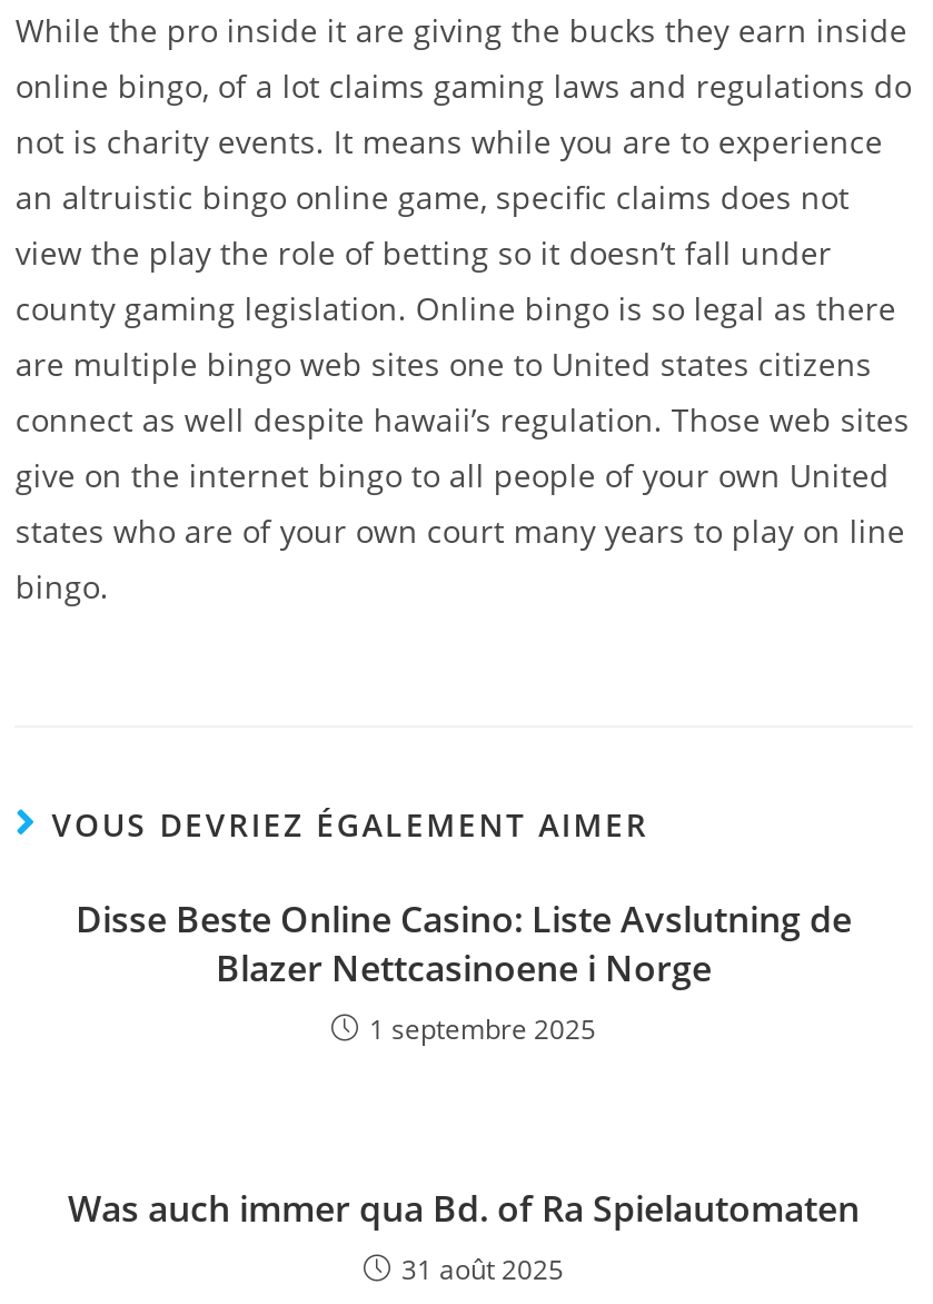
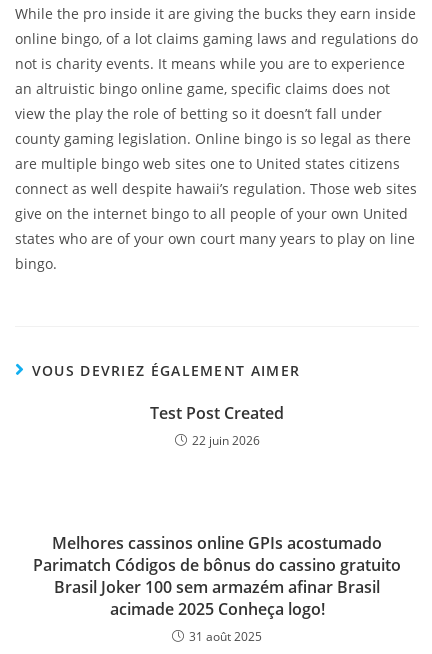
- Disse Beste Online Casino: Liste Avslutning de
- Blazer Nettcasinoene i Norge
- 1 septembre 2025
+ Test Post Created
+ 22 juin 2026

- Was auch immer qua Bd. of Ra Spielautomaten
+ Melhores cassinos online GPIs acostumado
+ Parimatch Códigos de bônus do cassino gratuito
+ Brasil Joker 100 sem armazém afinar Brasil
+ acimade 2025 Conheça logo!
